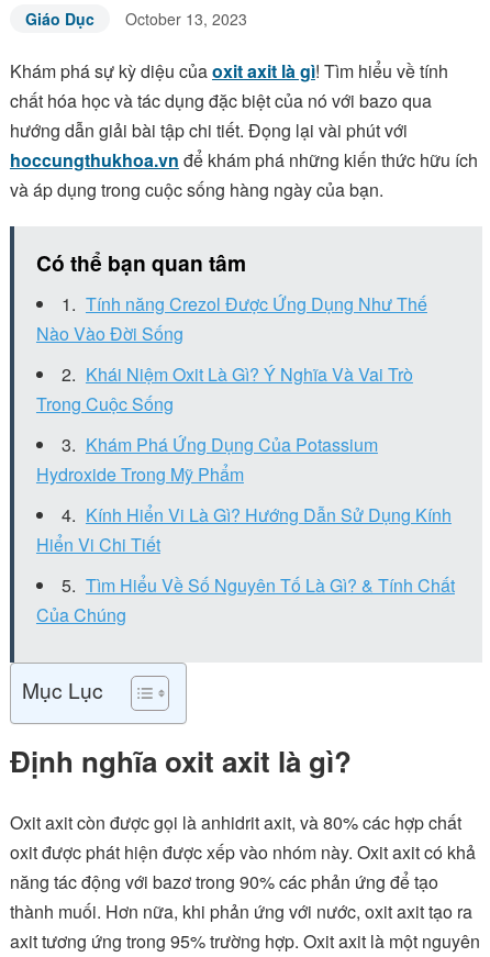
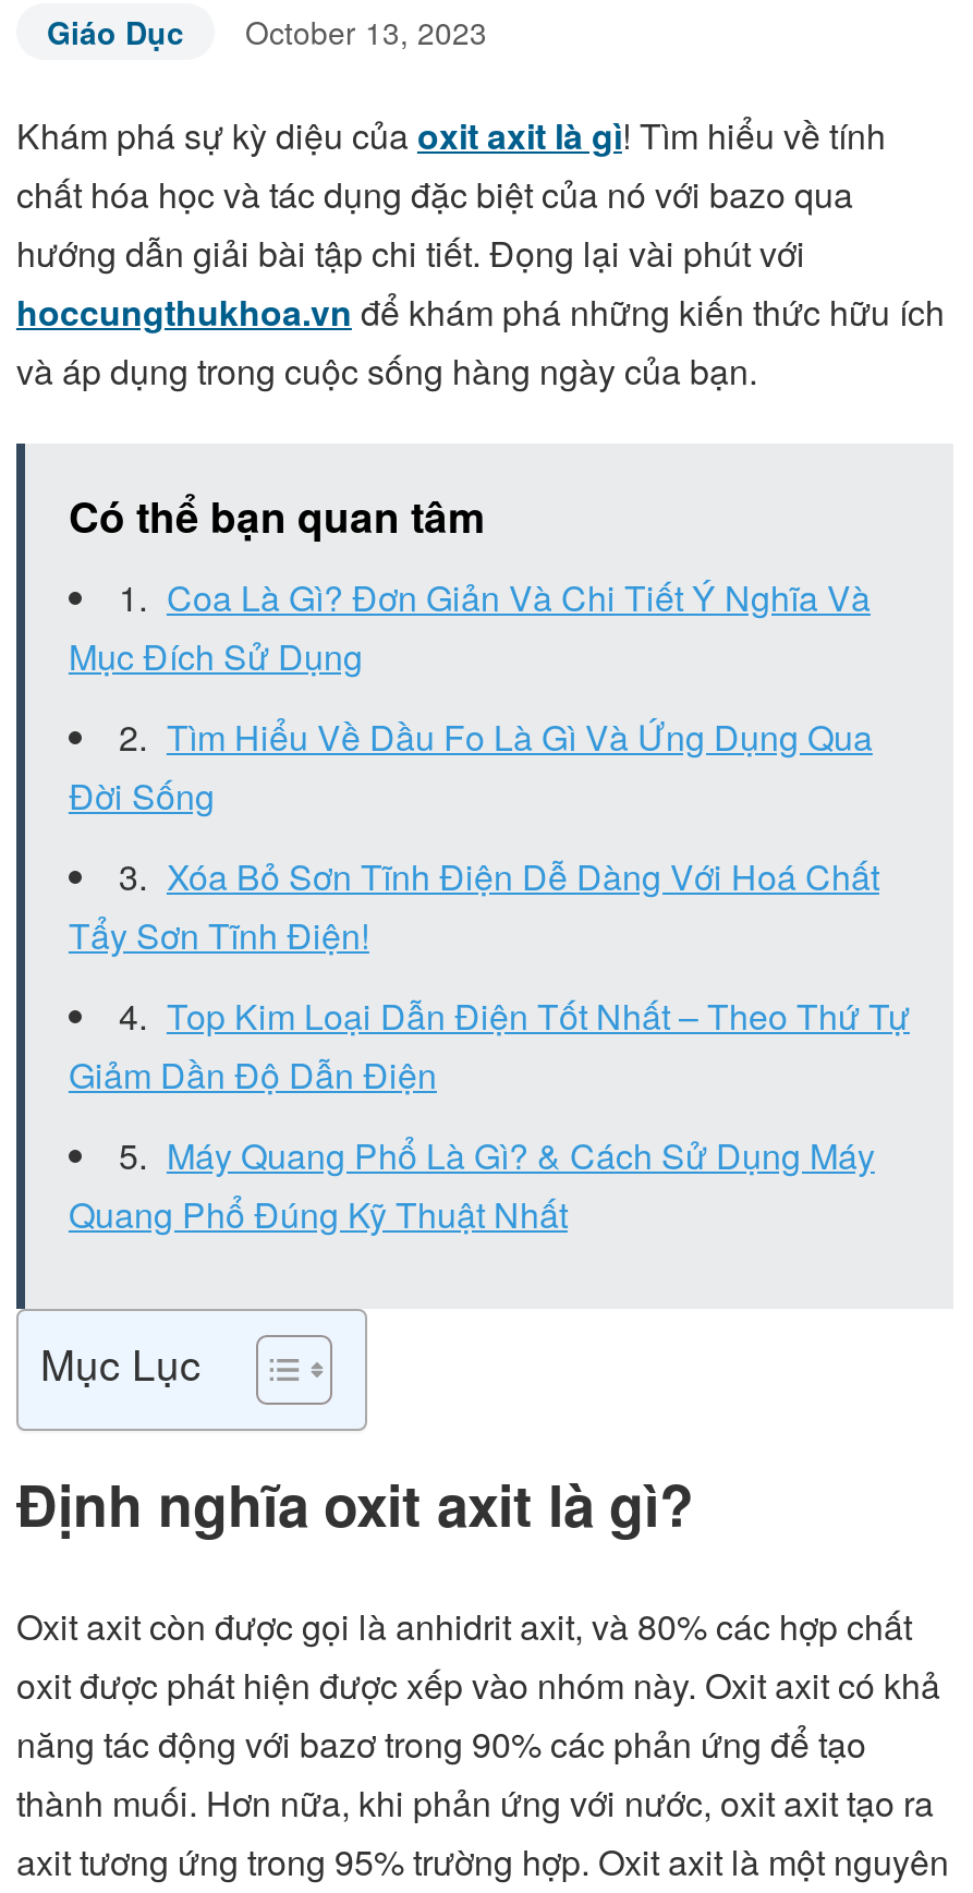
- Tính năng Crezol Được Ứng Dụng Như Thế
- Nào Vào Đời Sống
+ Coa Là Gì? Đơn Giản Và Chi Tiết Ý Nghĩa Và
+ Mục Đích Sử Dụng

- Khái Niệm Oxit Là Gì? Ý Nghĩa Và Vai Trò
- Trong Cuộc Sống
+ Tìm Hiểu Về Dầu Fo Là Gì Và Ứng Dụng Qua
+ Đời Sống

- Khám Phá Ứng Dụng Của Potassium
- Hydroxide Trong Mỹ Phẩm
+ Xóa Bỏ Sơn Tĩnh Điện Dễ Dàng Với Hoá Chất
+ Tẩy Sơn Tĩnh Điện!

- Kính Hiển Vi Là Gì? Hướng Dẫn Sử Dụng Kính
- Hiển Vi Chi Tiết
+ Top Kim Loại Dẫn Điện Tốt Nhất – Theo Thứ Tự
+ Giảm Dần Độ Dẫn Điện

- Tìm Hiểu Về Số Nguyên Tố Là Gì? & Tính Chất
- Của Chúng
+ Máy Quang Phổ Là Gì? & Cách Sử Dụng Máy
+ Quang Phổ Đúng Kỹ Thuật Nhất
